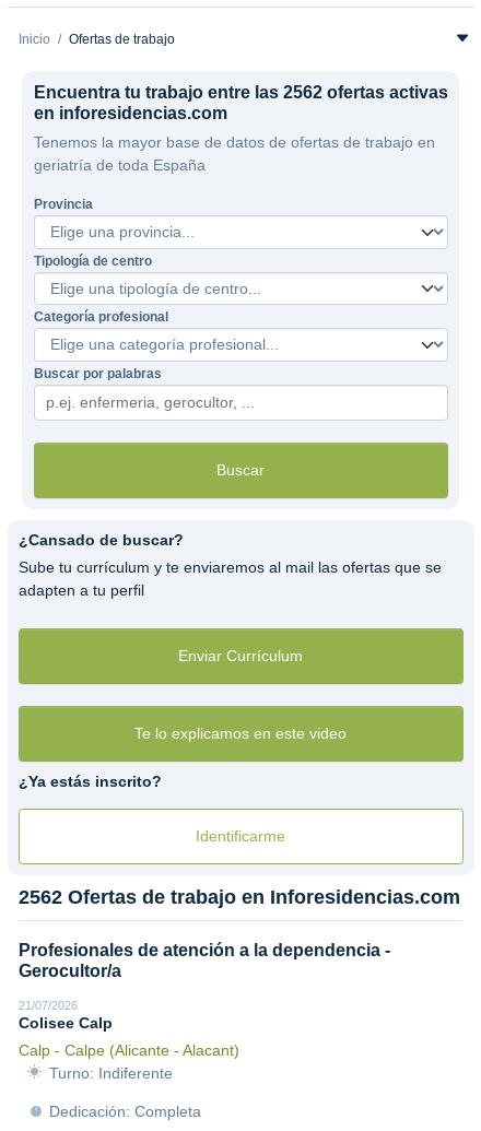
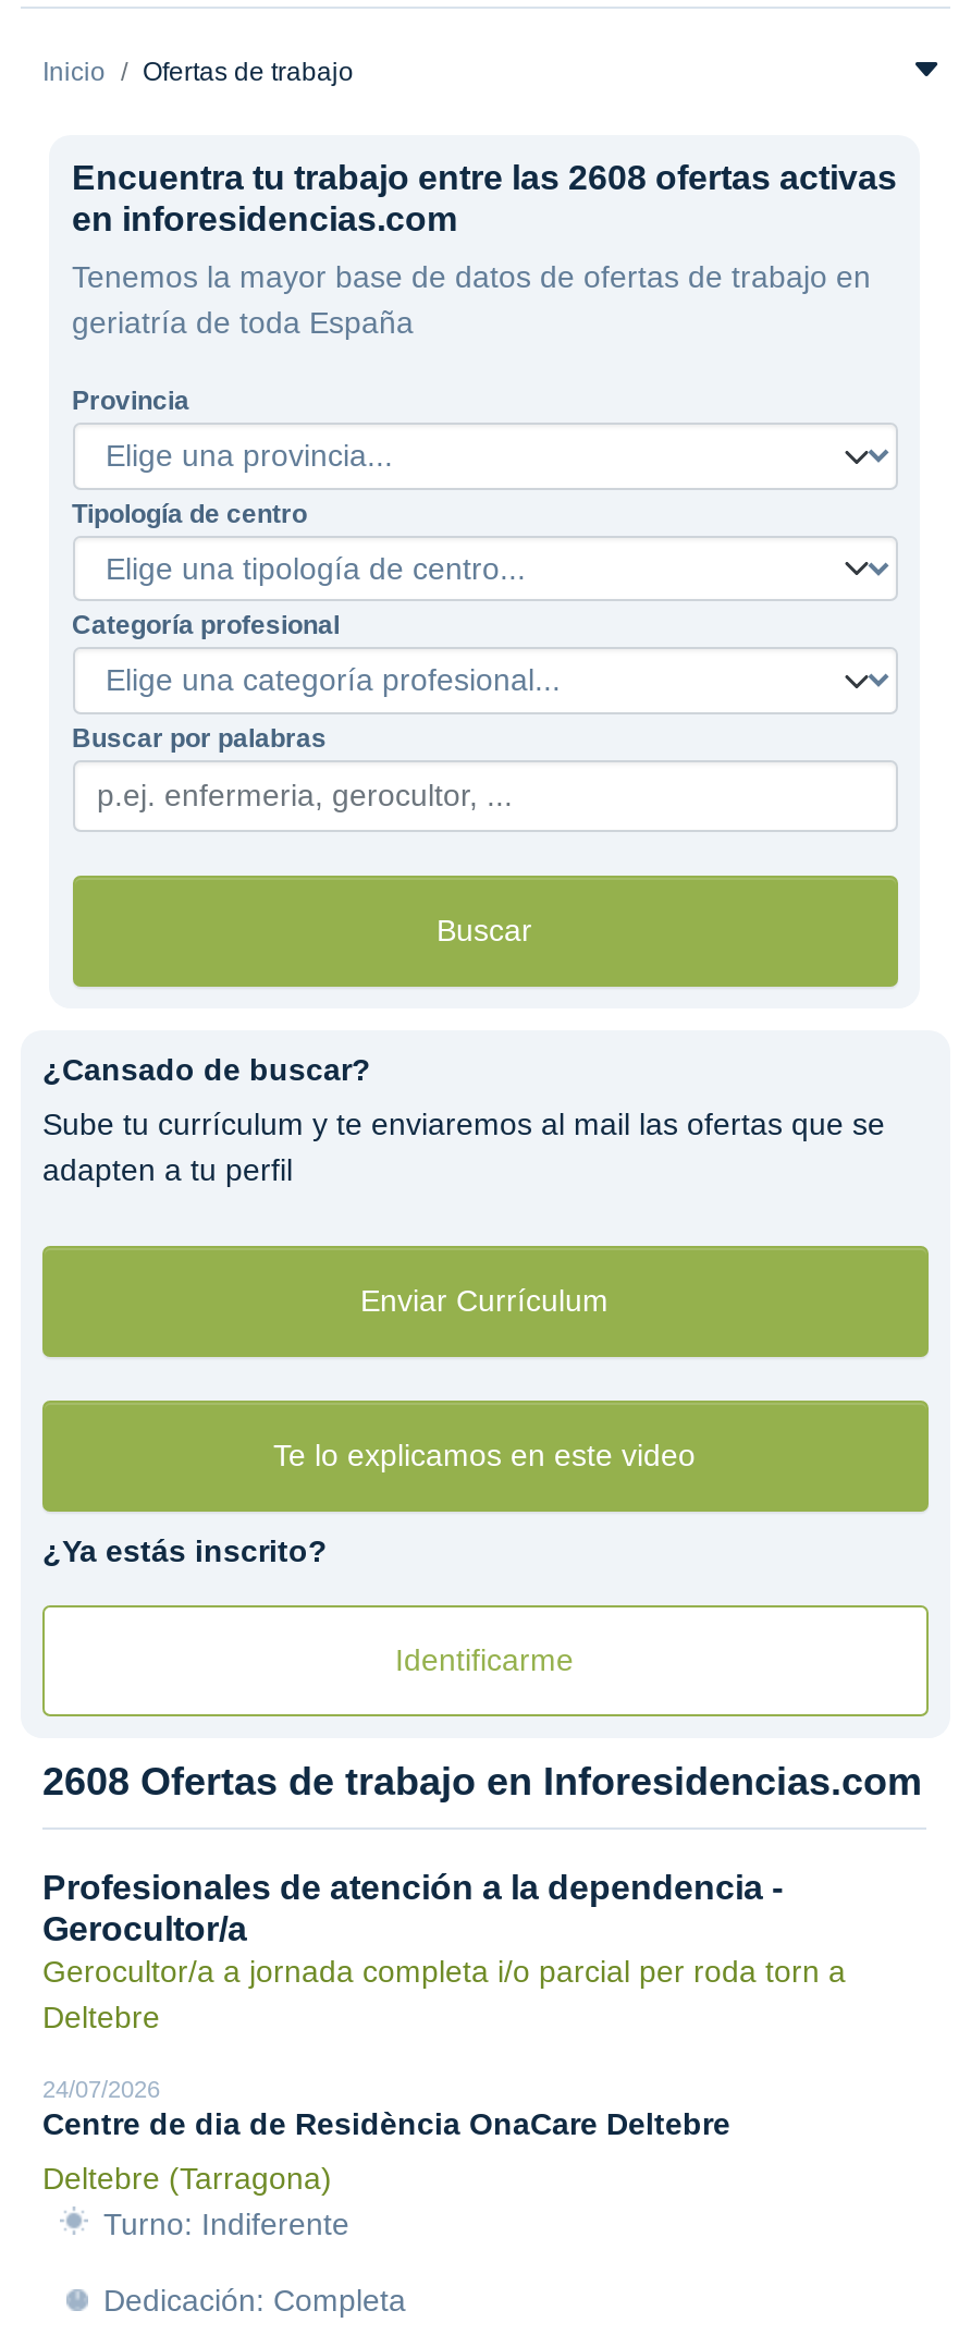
- Encuentra tu trabajo entre las 2562 ofertas activas
+ Encuentra tu trabajo entre las 2608 ofertas activas

- 2562 Ofertas de trabajo en Inforesidencias.com
+ 2608 Ofertas de trabajo en Inforesidencias.com

- 21/07/2026
- Colisee Calp
- Calp - Calpe (Alicante - Alacant)
+ Gerocultor/a a jornada completa i/o parcial per roda torn a
+ Deltebre
+ 24/07/2026
+ Centre de dia de Residència OnaCare Deltebre
+ Deltebre (Tarragona)
